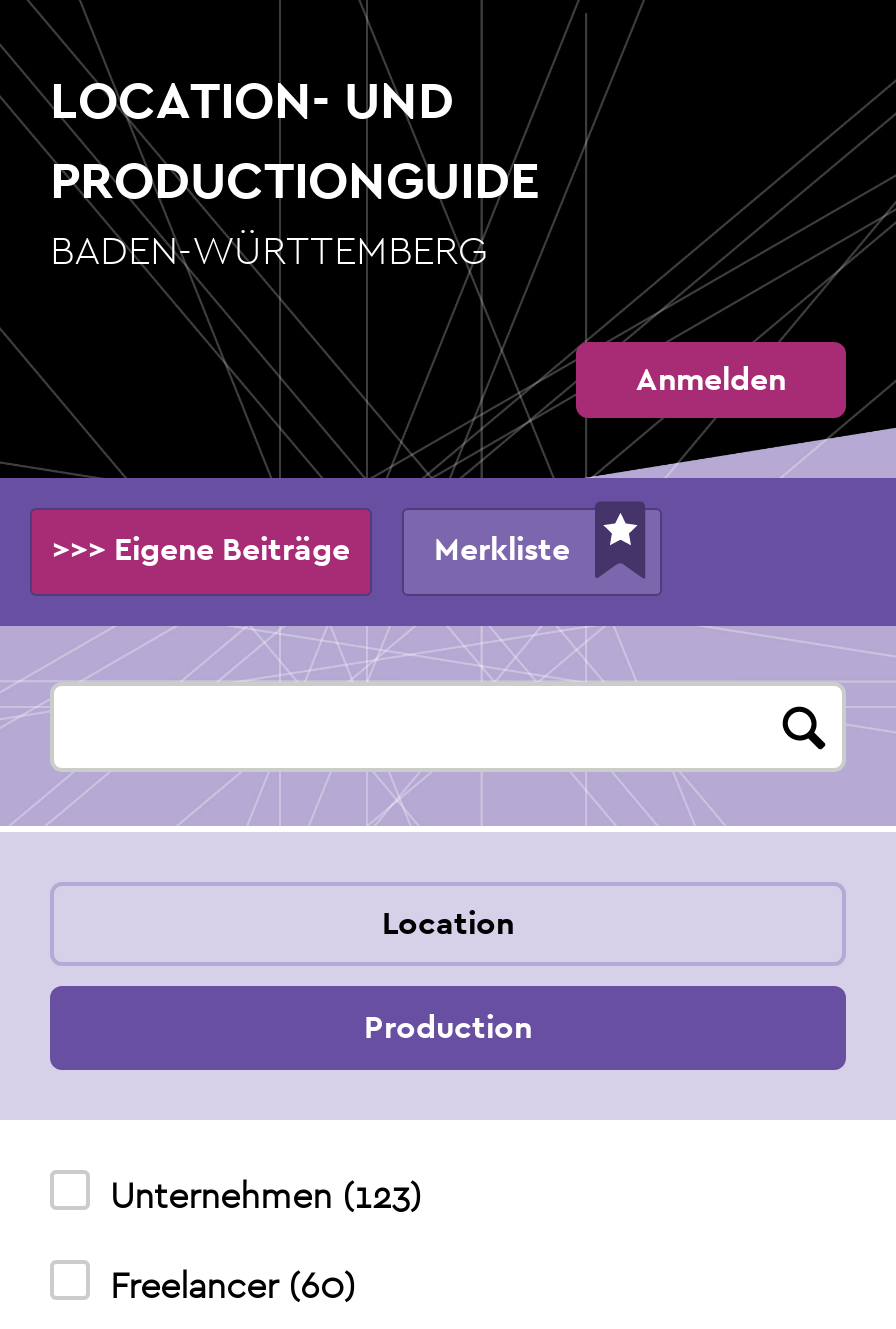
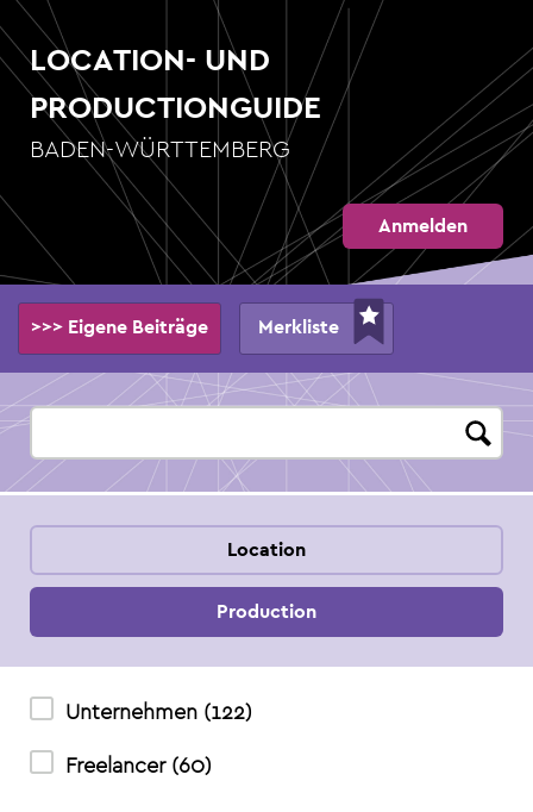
- Unternehmen (123)
+ Unternehmen (122)
